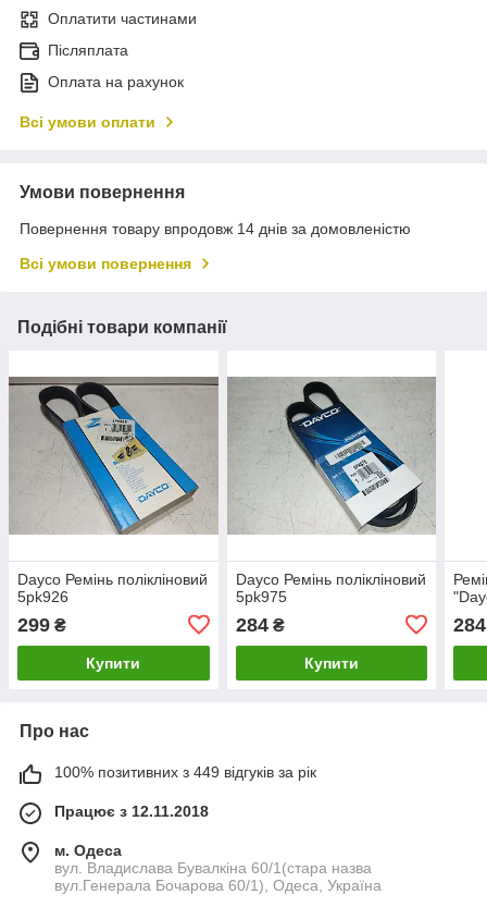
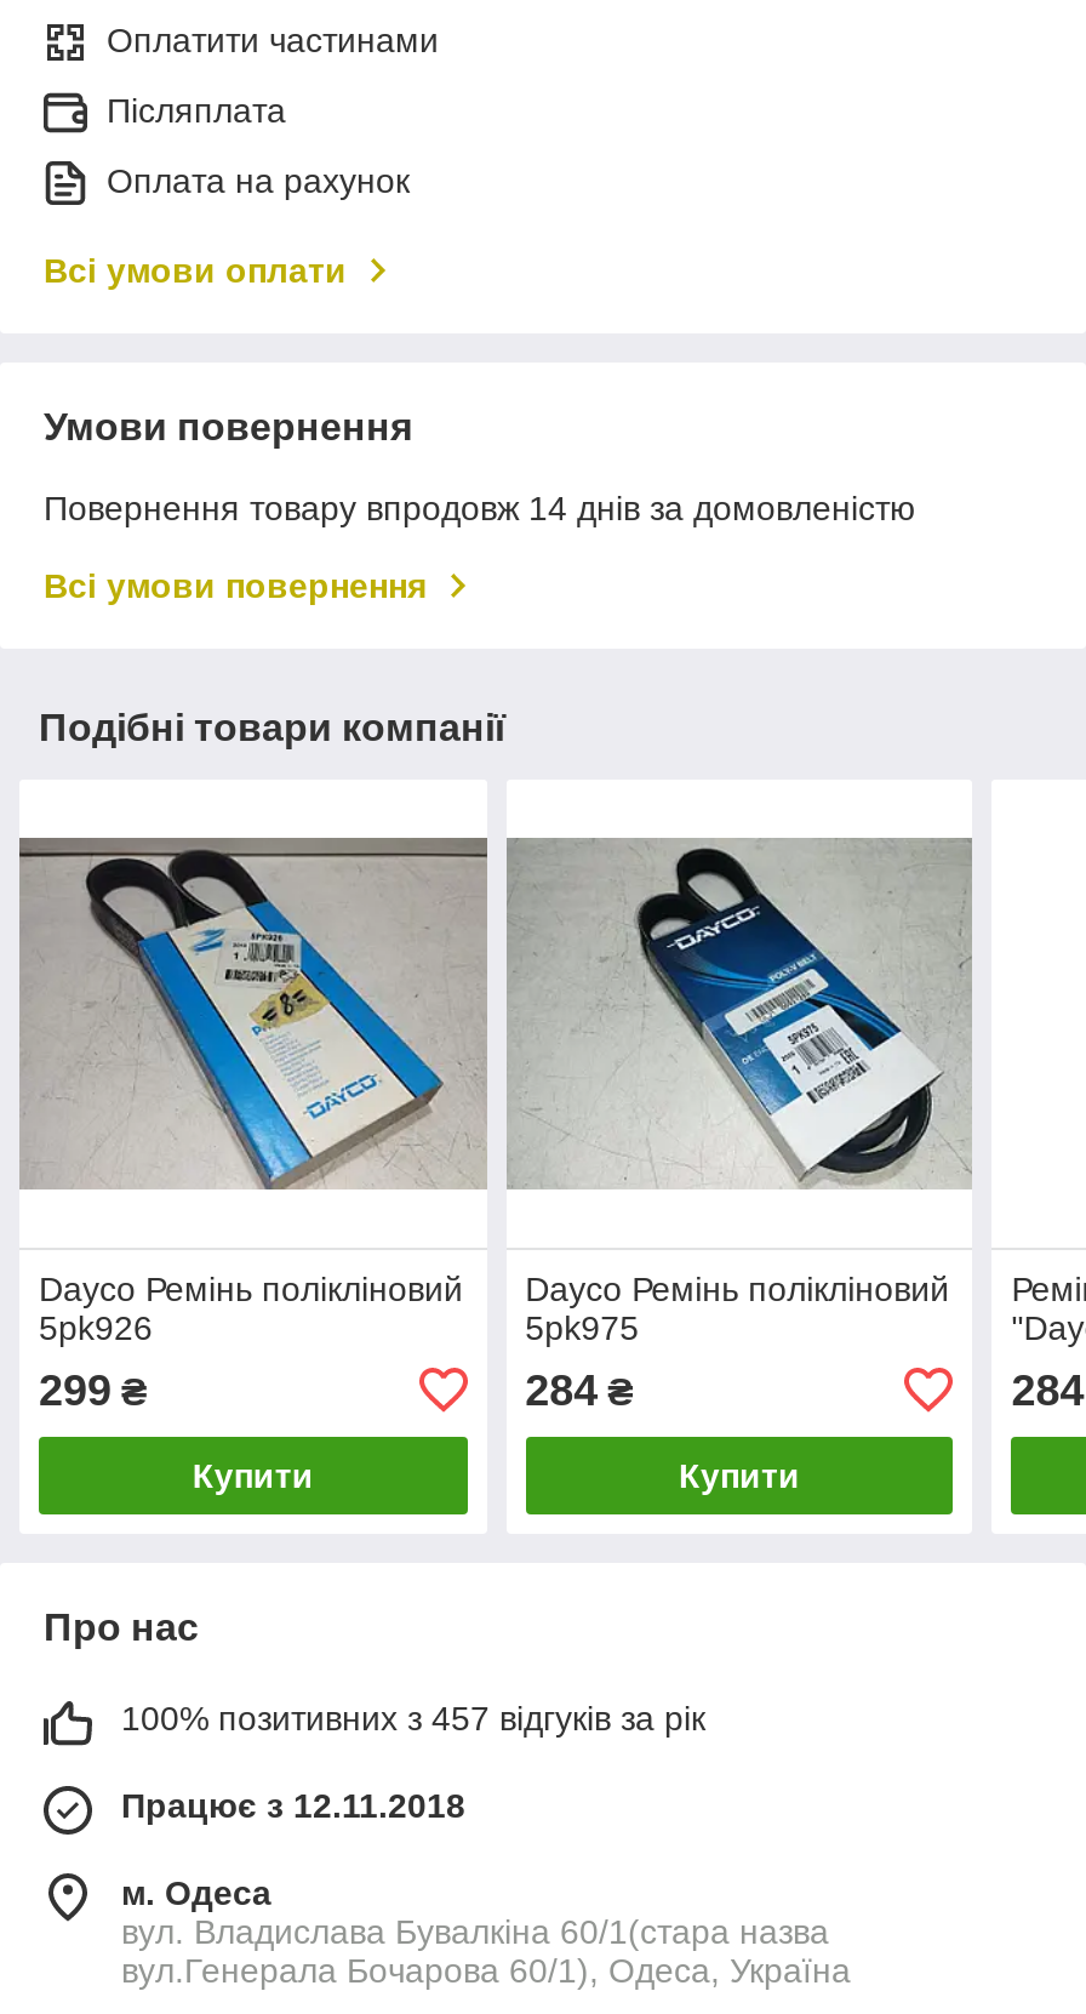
- 100% позитивних з 449 відгуків за рік
+ 100% позитивних з 457 відгуків за рік
